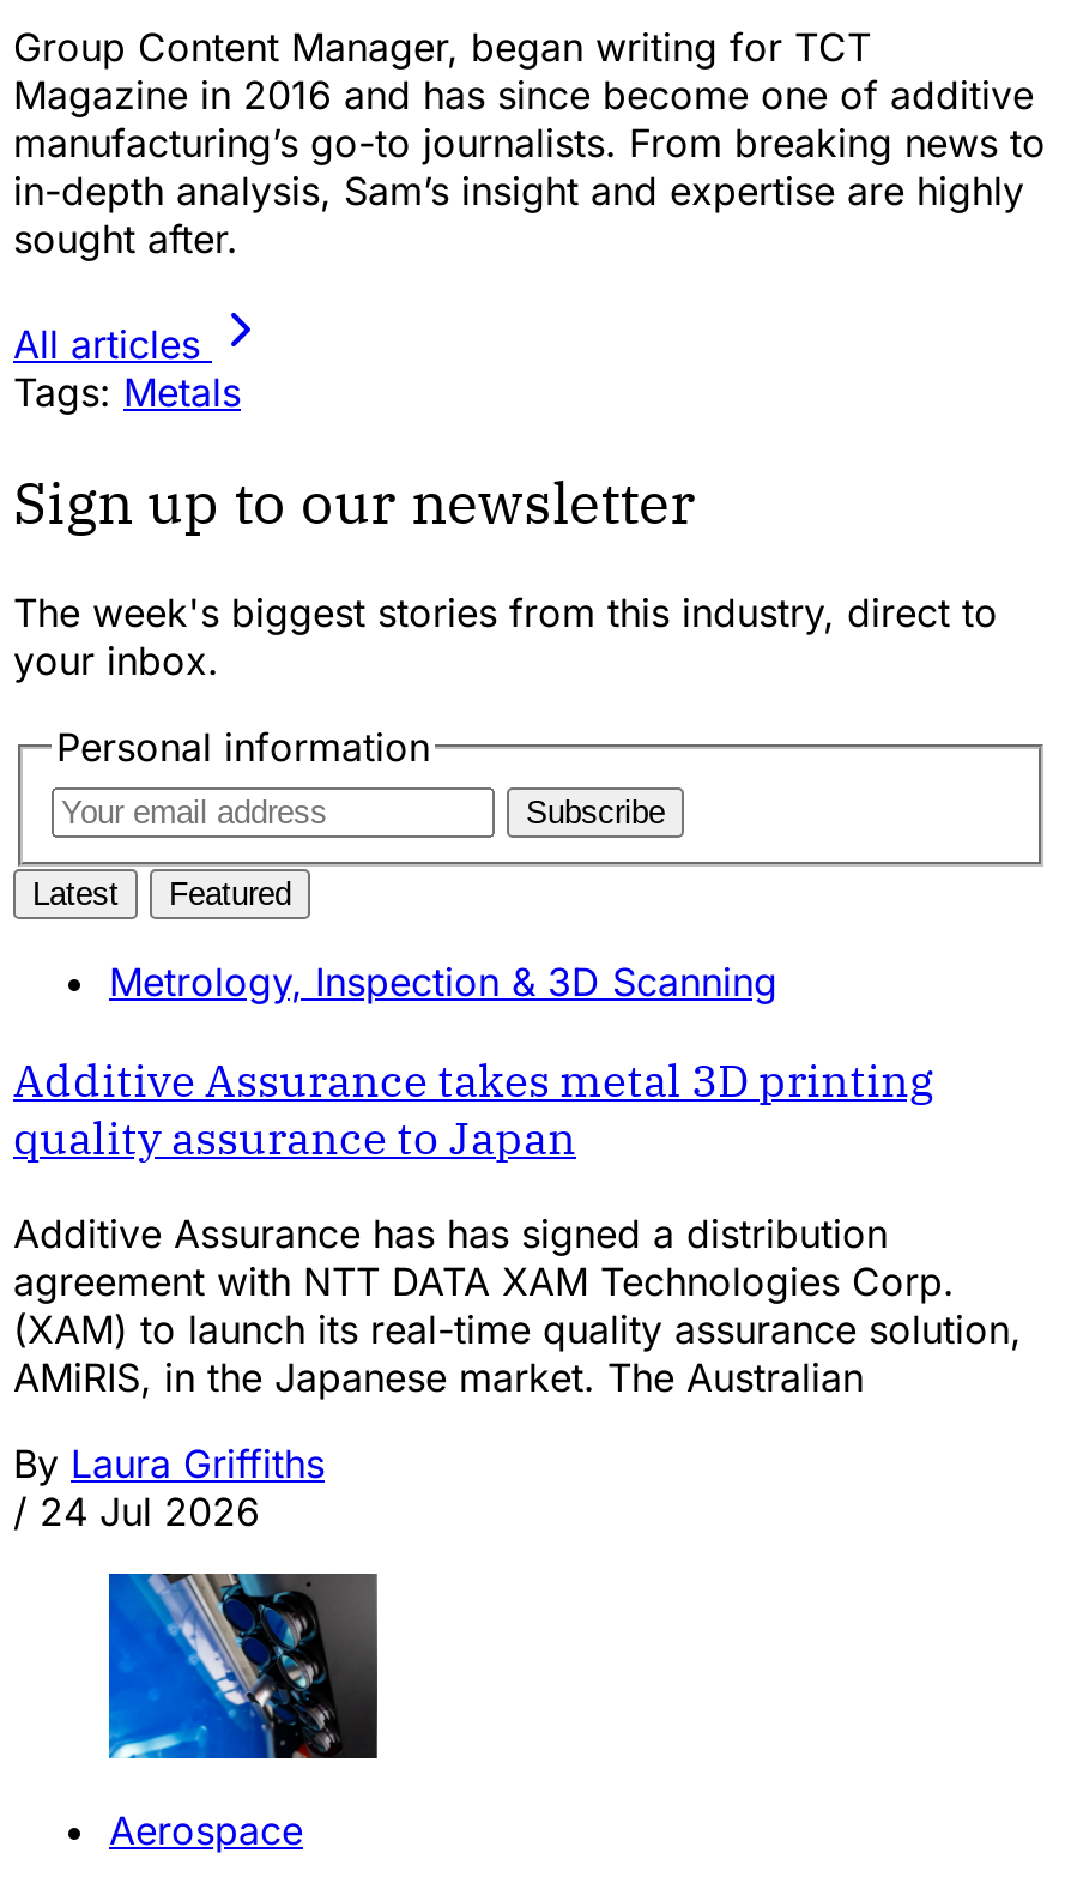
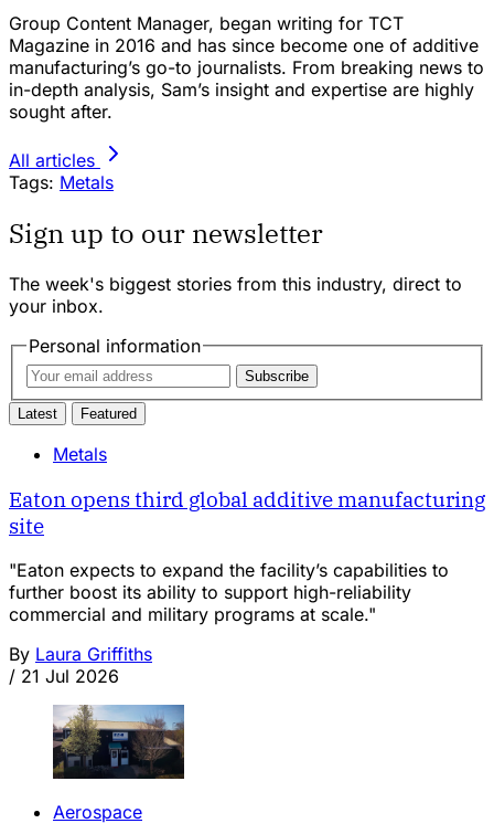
- Metrology, Inspection & 3D Scanning
+ Metals

- Additive Assurance takes metal 3D printing
- quality assurance to Japan
+ Eaton opens third global additive manufacturing
+ site

- Additive Assurance has has signed a distribution
- agreement with NTT DATA XAM Technologies Corp.
- (XAM) to launch its real-time quality assurance solution,
- AMiRIS, in the Japanese market. The Australian
+ "Eaton expects to expand the facility’s capabilities to
+ further boost its ability to support high-reliability
+ commercial and military programs at scale."

- / 24 Jul 2026
+ / 21 Jul 2026

- [image]
+ [image]
